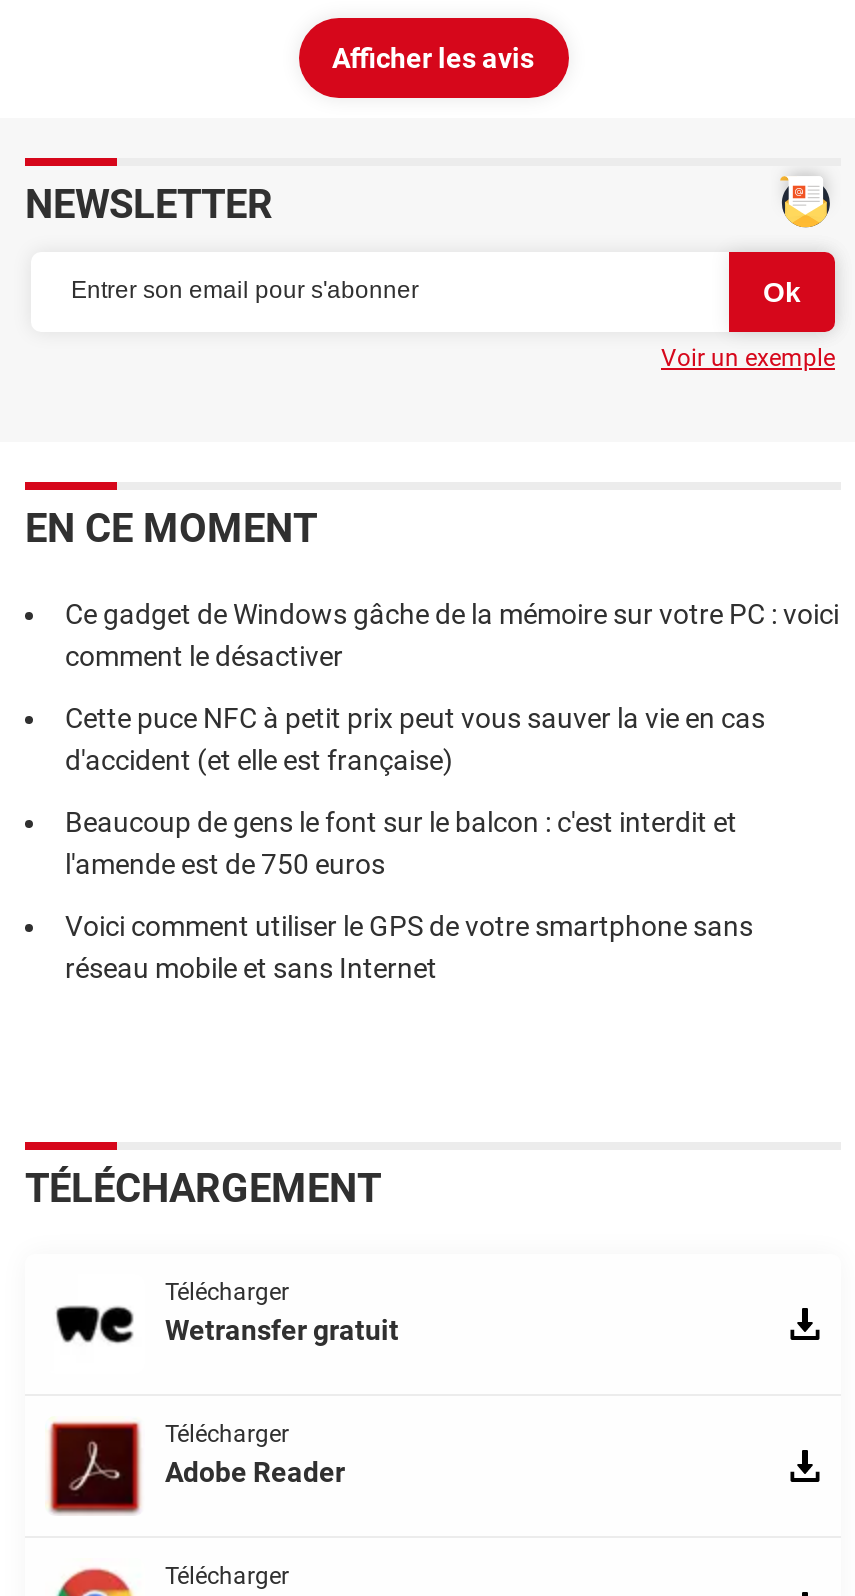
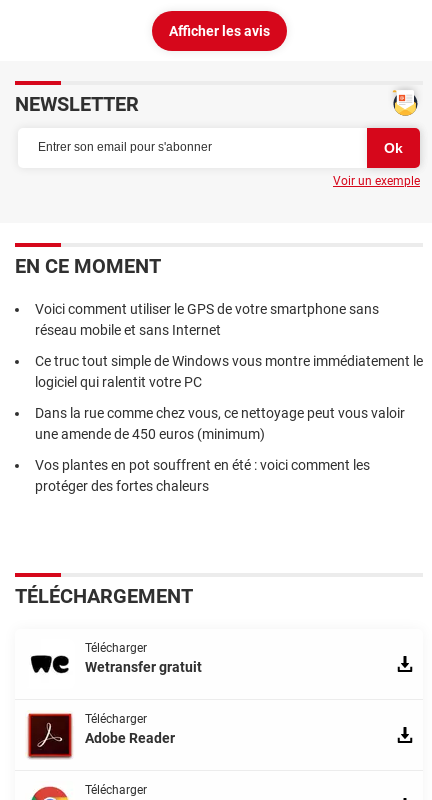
- Ce gadget de Windows gâche de la mémoire sur votre PC : voici
- comment le désactiver
- Cette puce NFC à petit prix peut vous sauver la vie en cas
- d'accident (et elle est française)
- Beaucoup de gens le font sur le balcon : c'est interdit et
- l'amende est de 750 euros

moved up: Voici comment utiliser le GPS de votre smartphone sans | réseau mobile et sans Internet

+ Ce truc tout simple de Windows vous montre immédiatement le
+ logiciel qui ralentit votre PC
+ Dans la rue comme chez vous, ce nettoyage peut vous valoir
+ une amende de 450 euros (minimum)
+ Vos plantes en pot souffrent en été : voici comment les
+ protéger des fortes chaleurs
